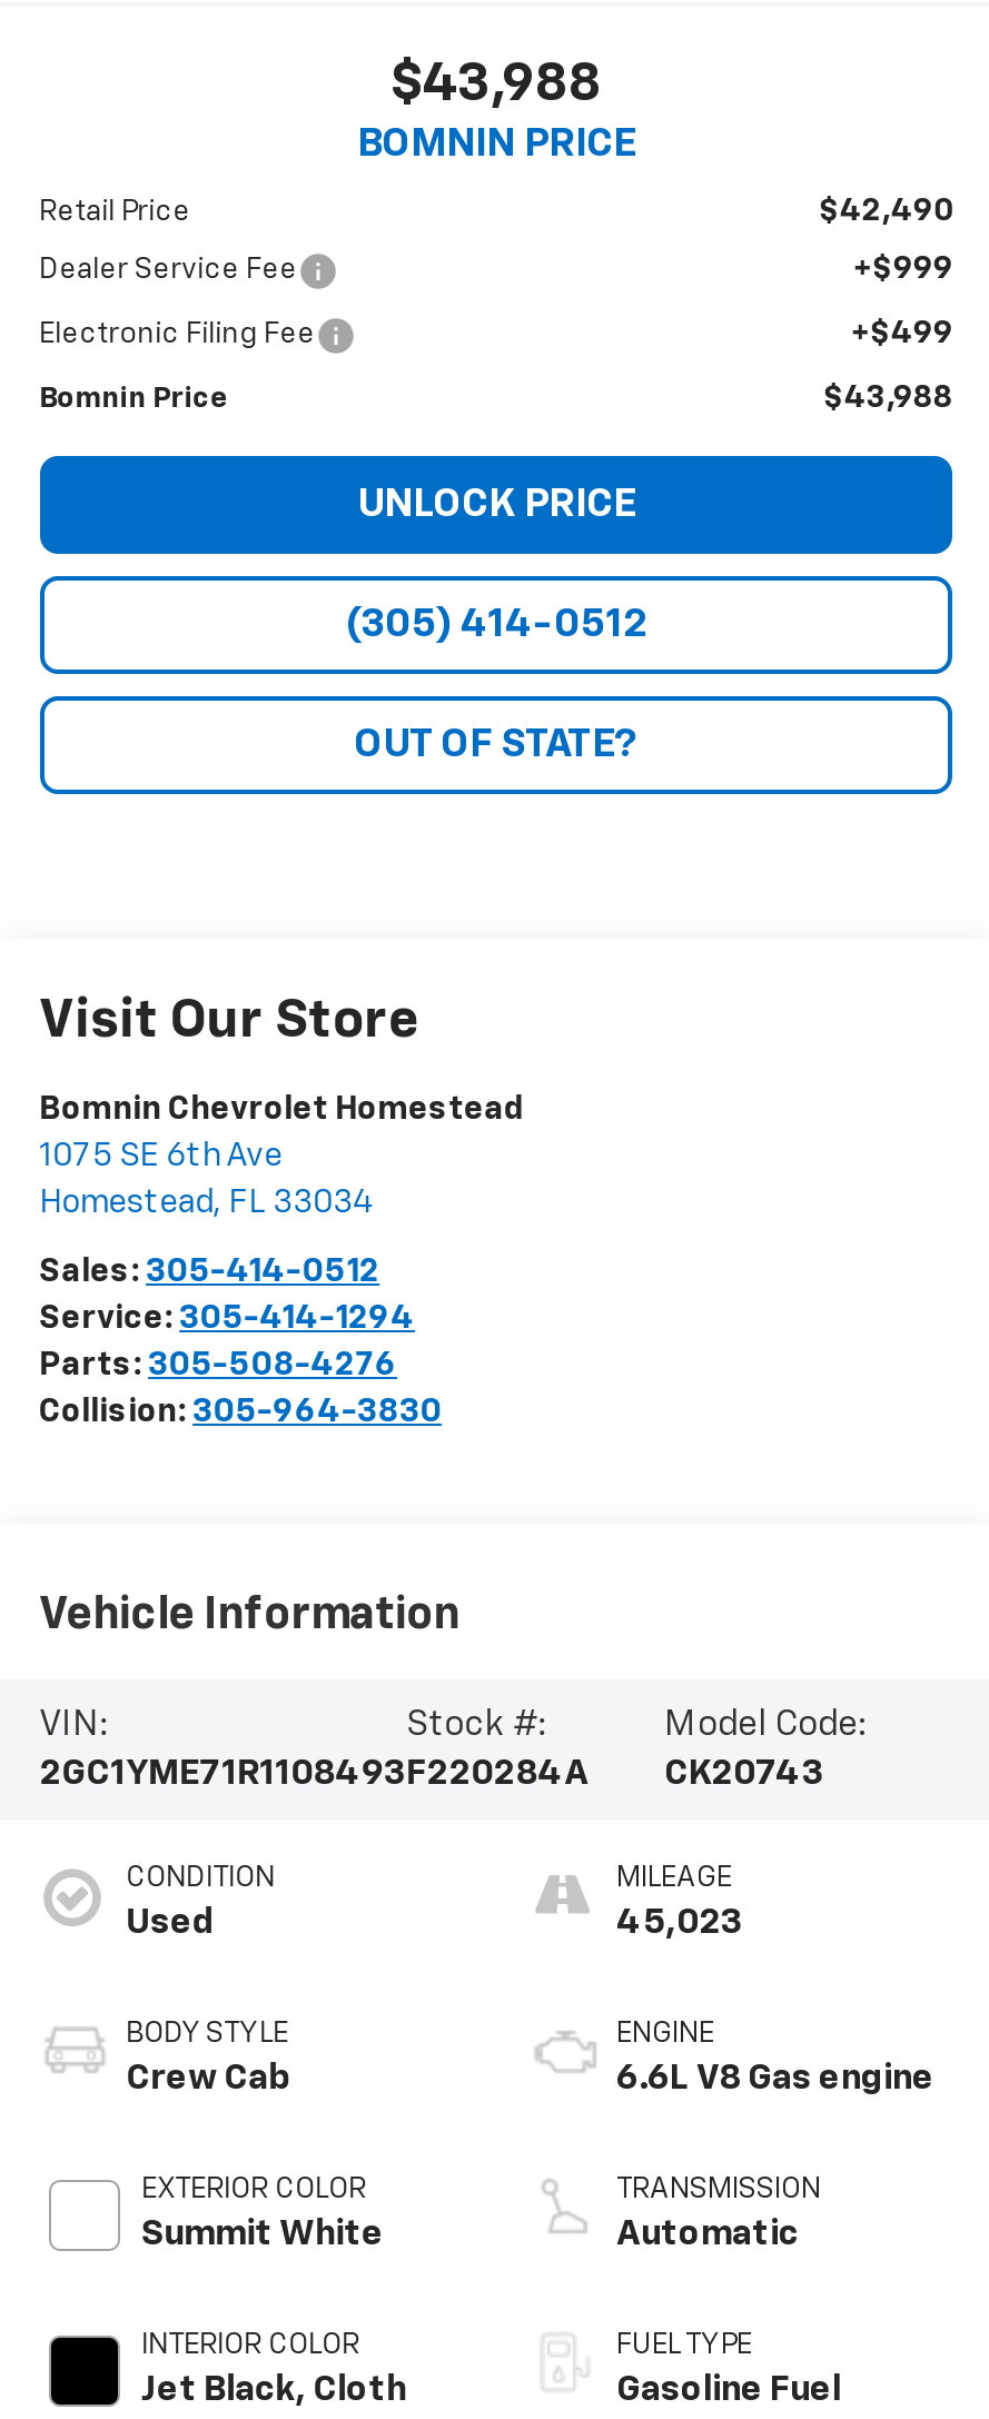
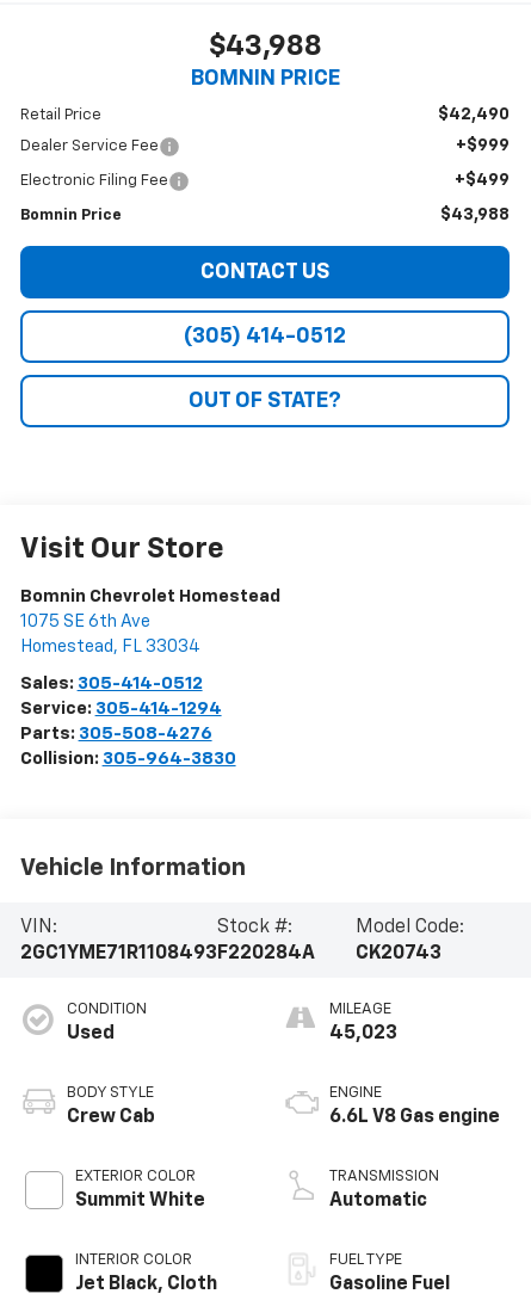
- UNLOCK PRICE
+ CONTACT US
